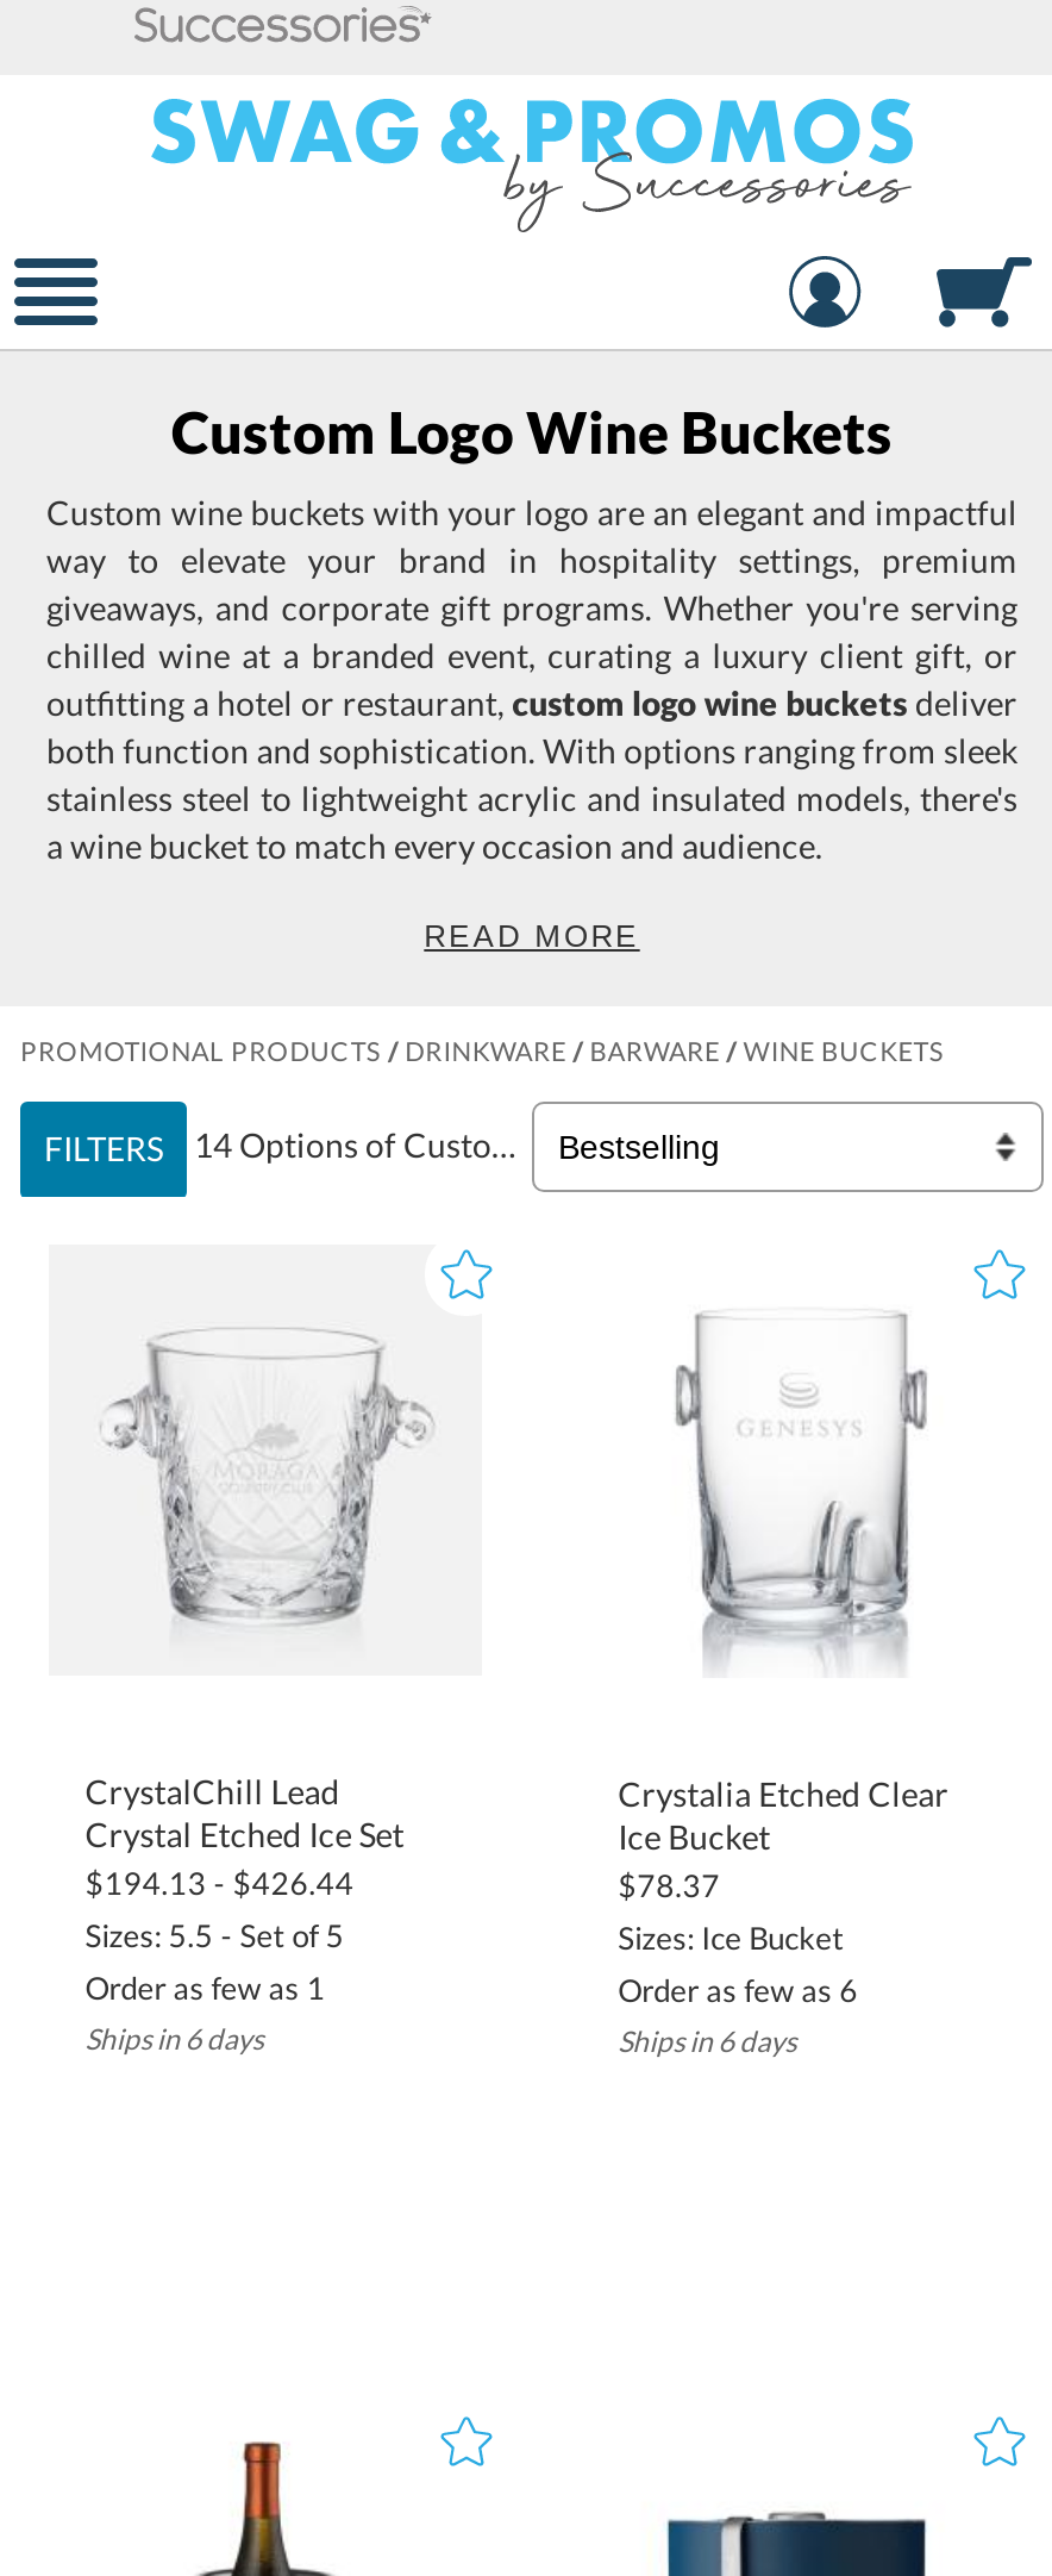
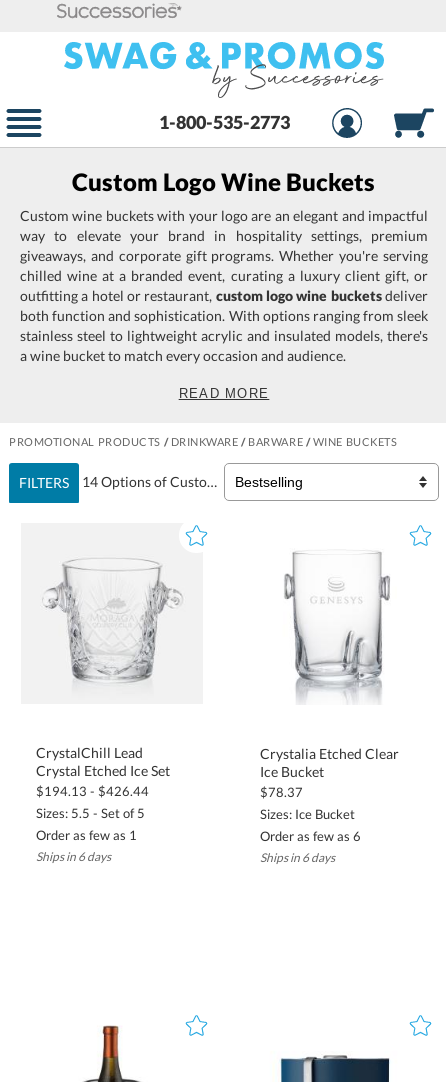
+ 1-800-535-2773
